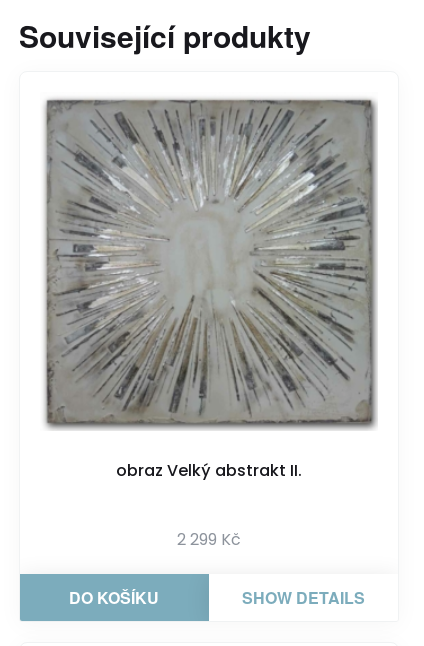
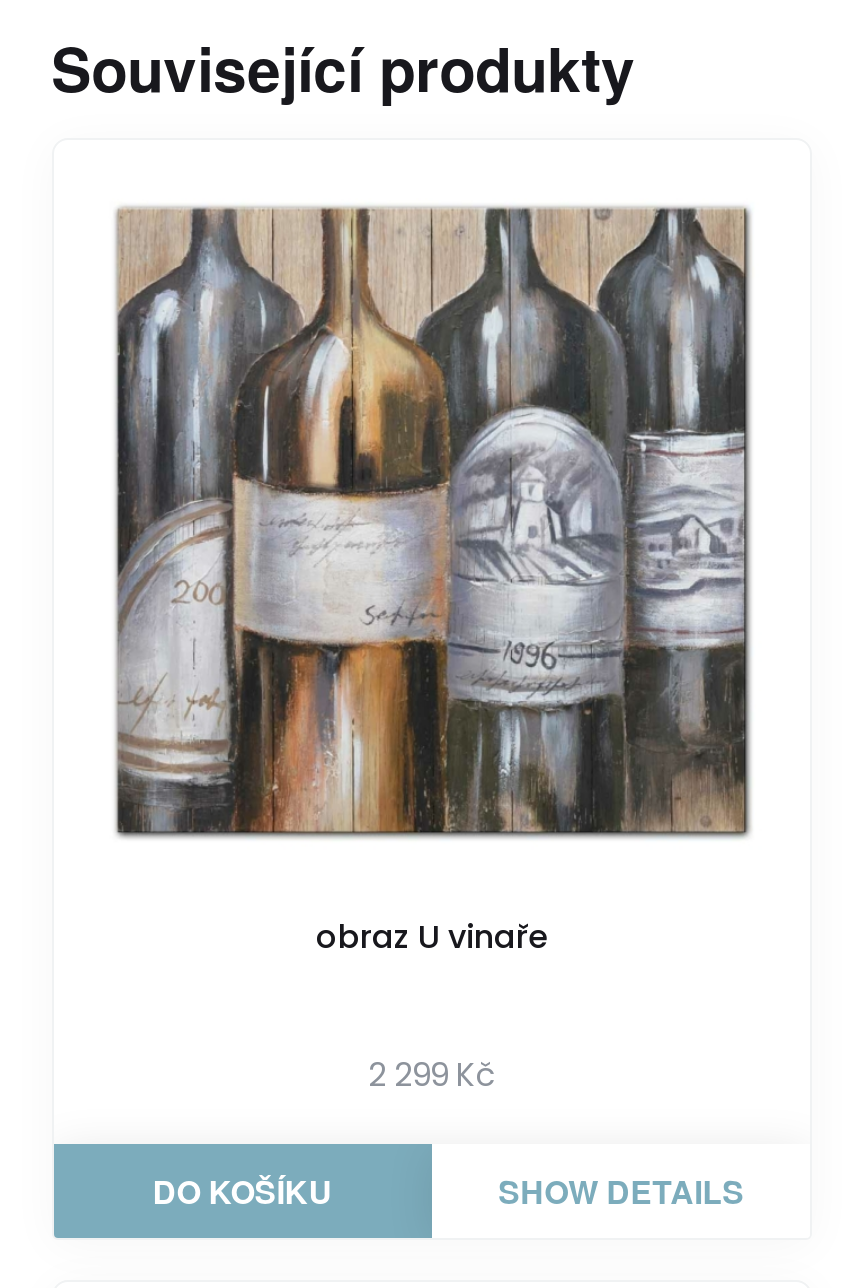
- [image]
- obraz Velký abstrakt II.
+ [image]
+ obraz U vinaře
